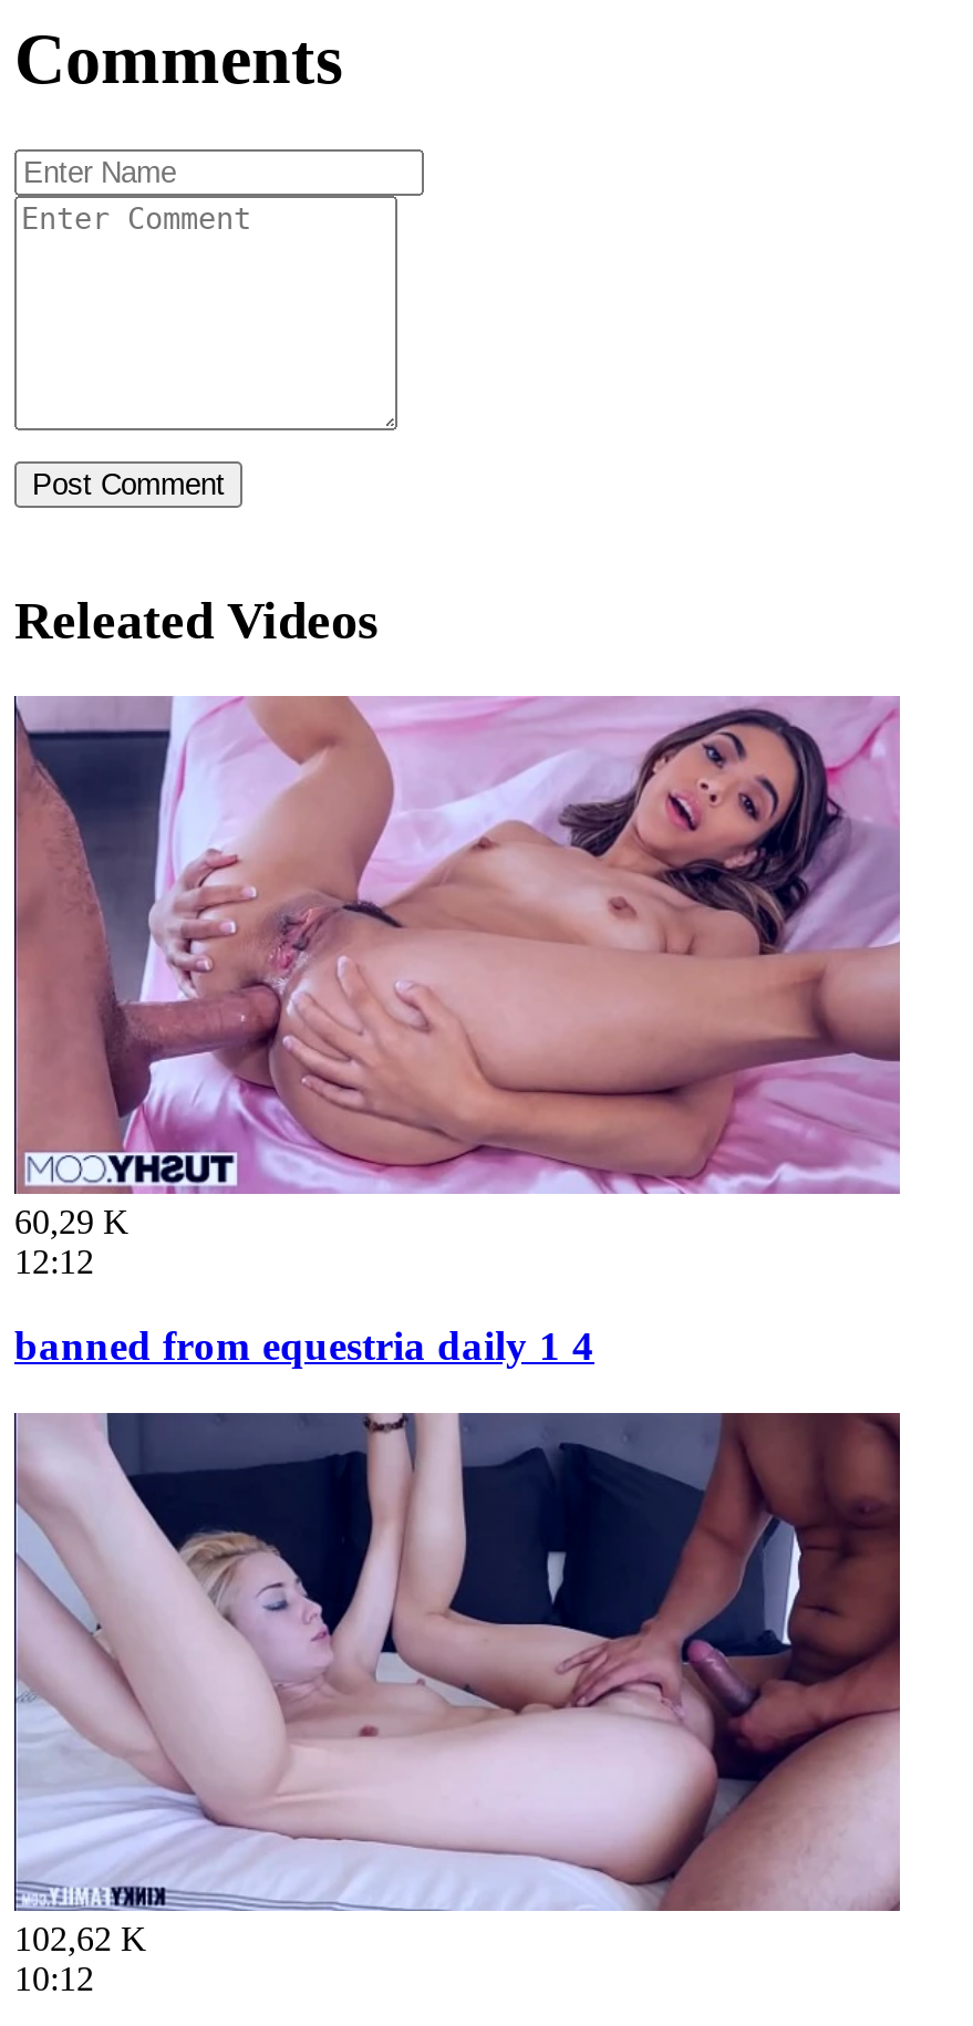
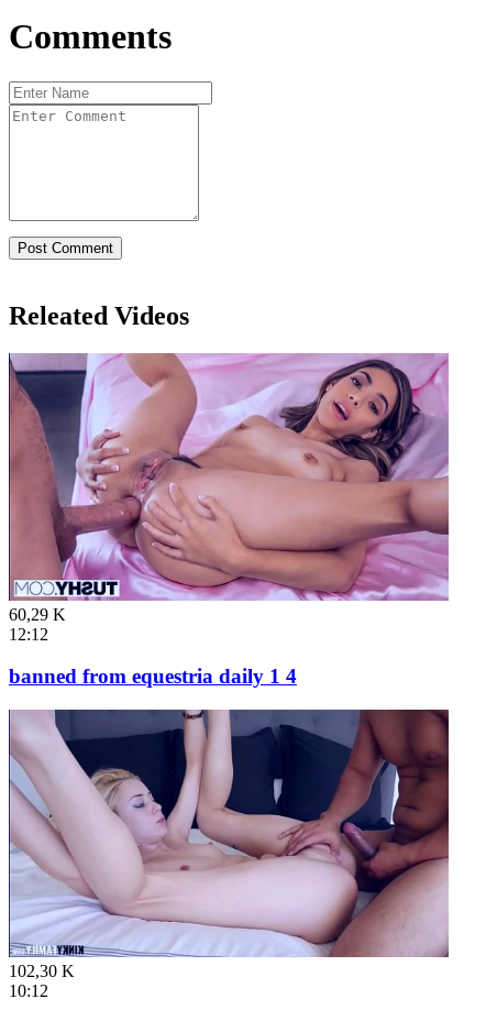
- 102,62 K
+ 102,30 K
